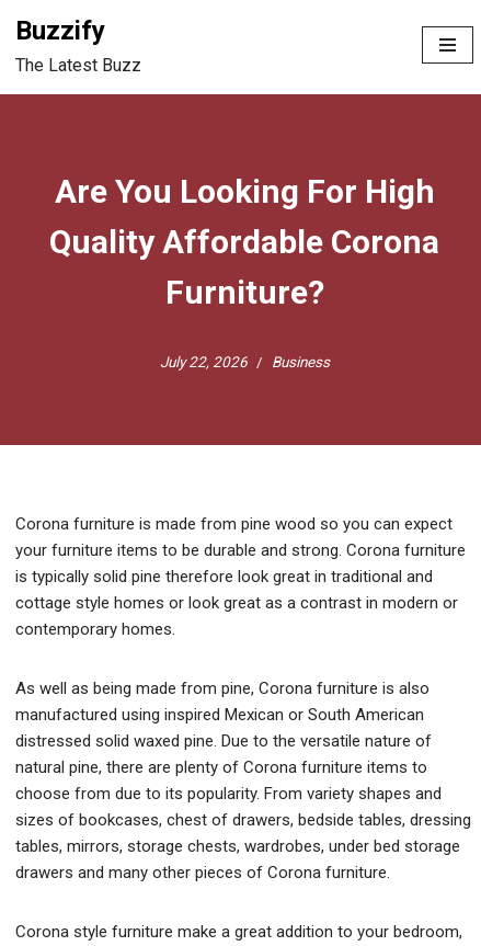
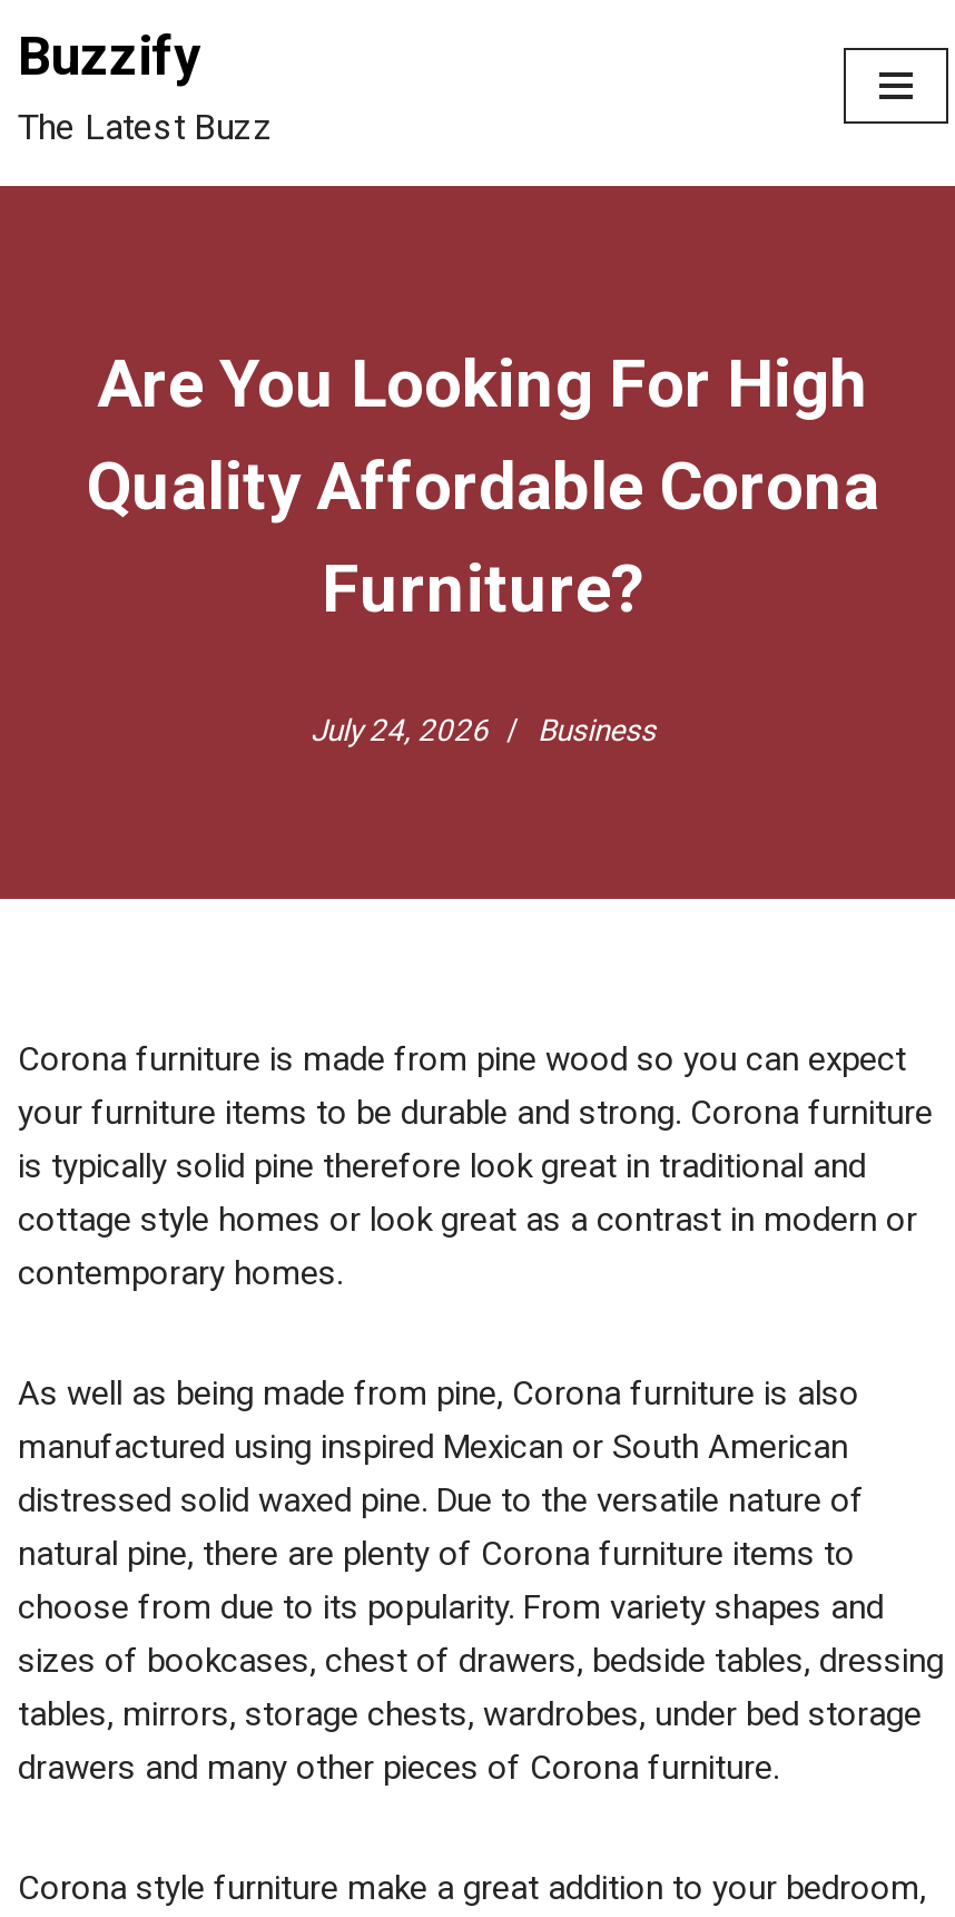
- July 22, 2026 Business
+ July 24, 2026 Business
